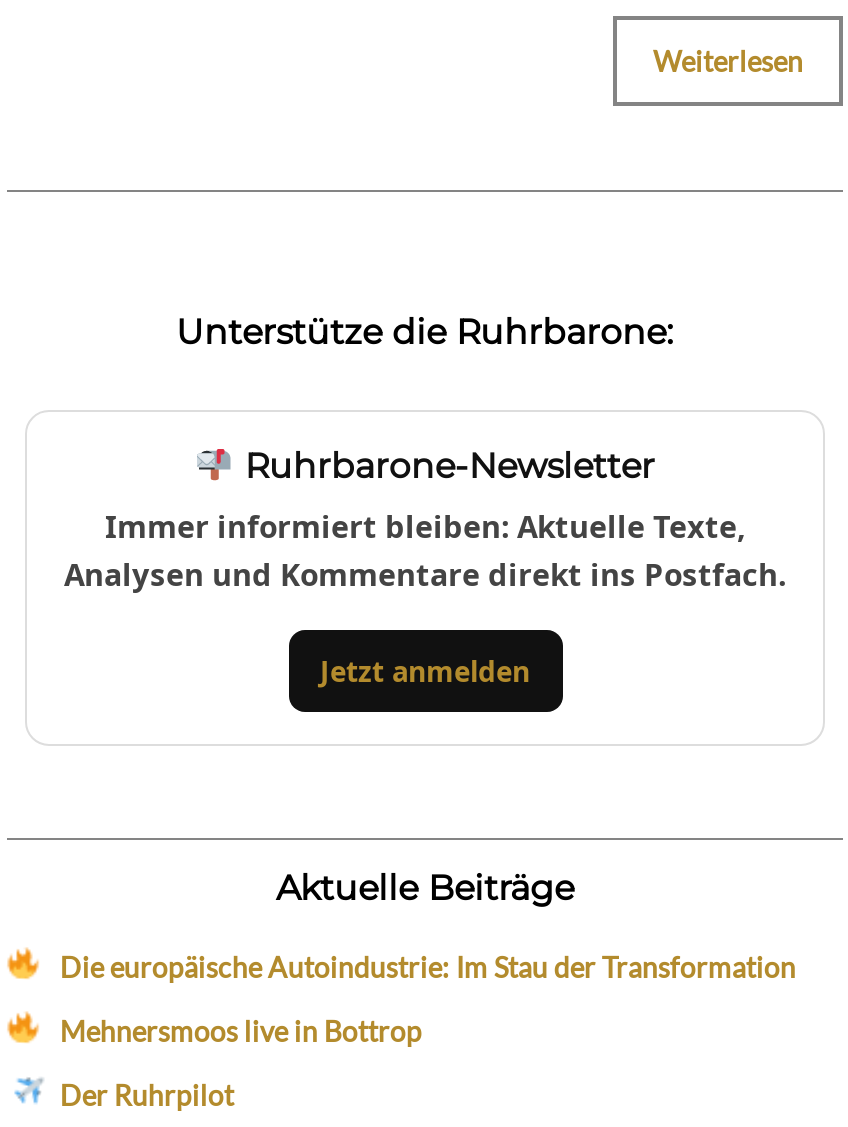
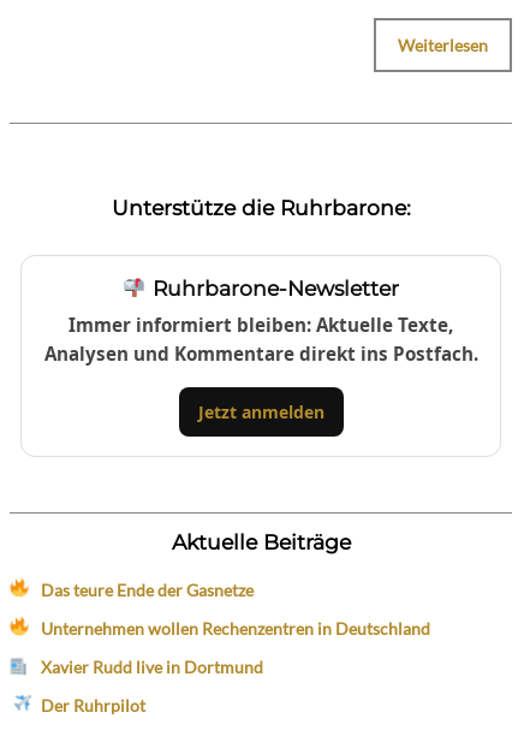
- Die europäische Autoindustrie: Im Stau der Transformation
- Mehnersmoos live in Bottrop
+ Das teure Ende der Gasnetze
+ Unternehmen wollen Rechenzentren in Deutschland
+ Xavier Rudd live in Dortmund
